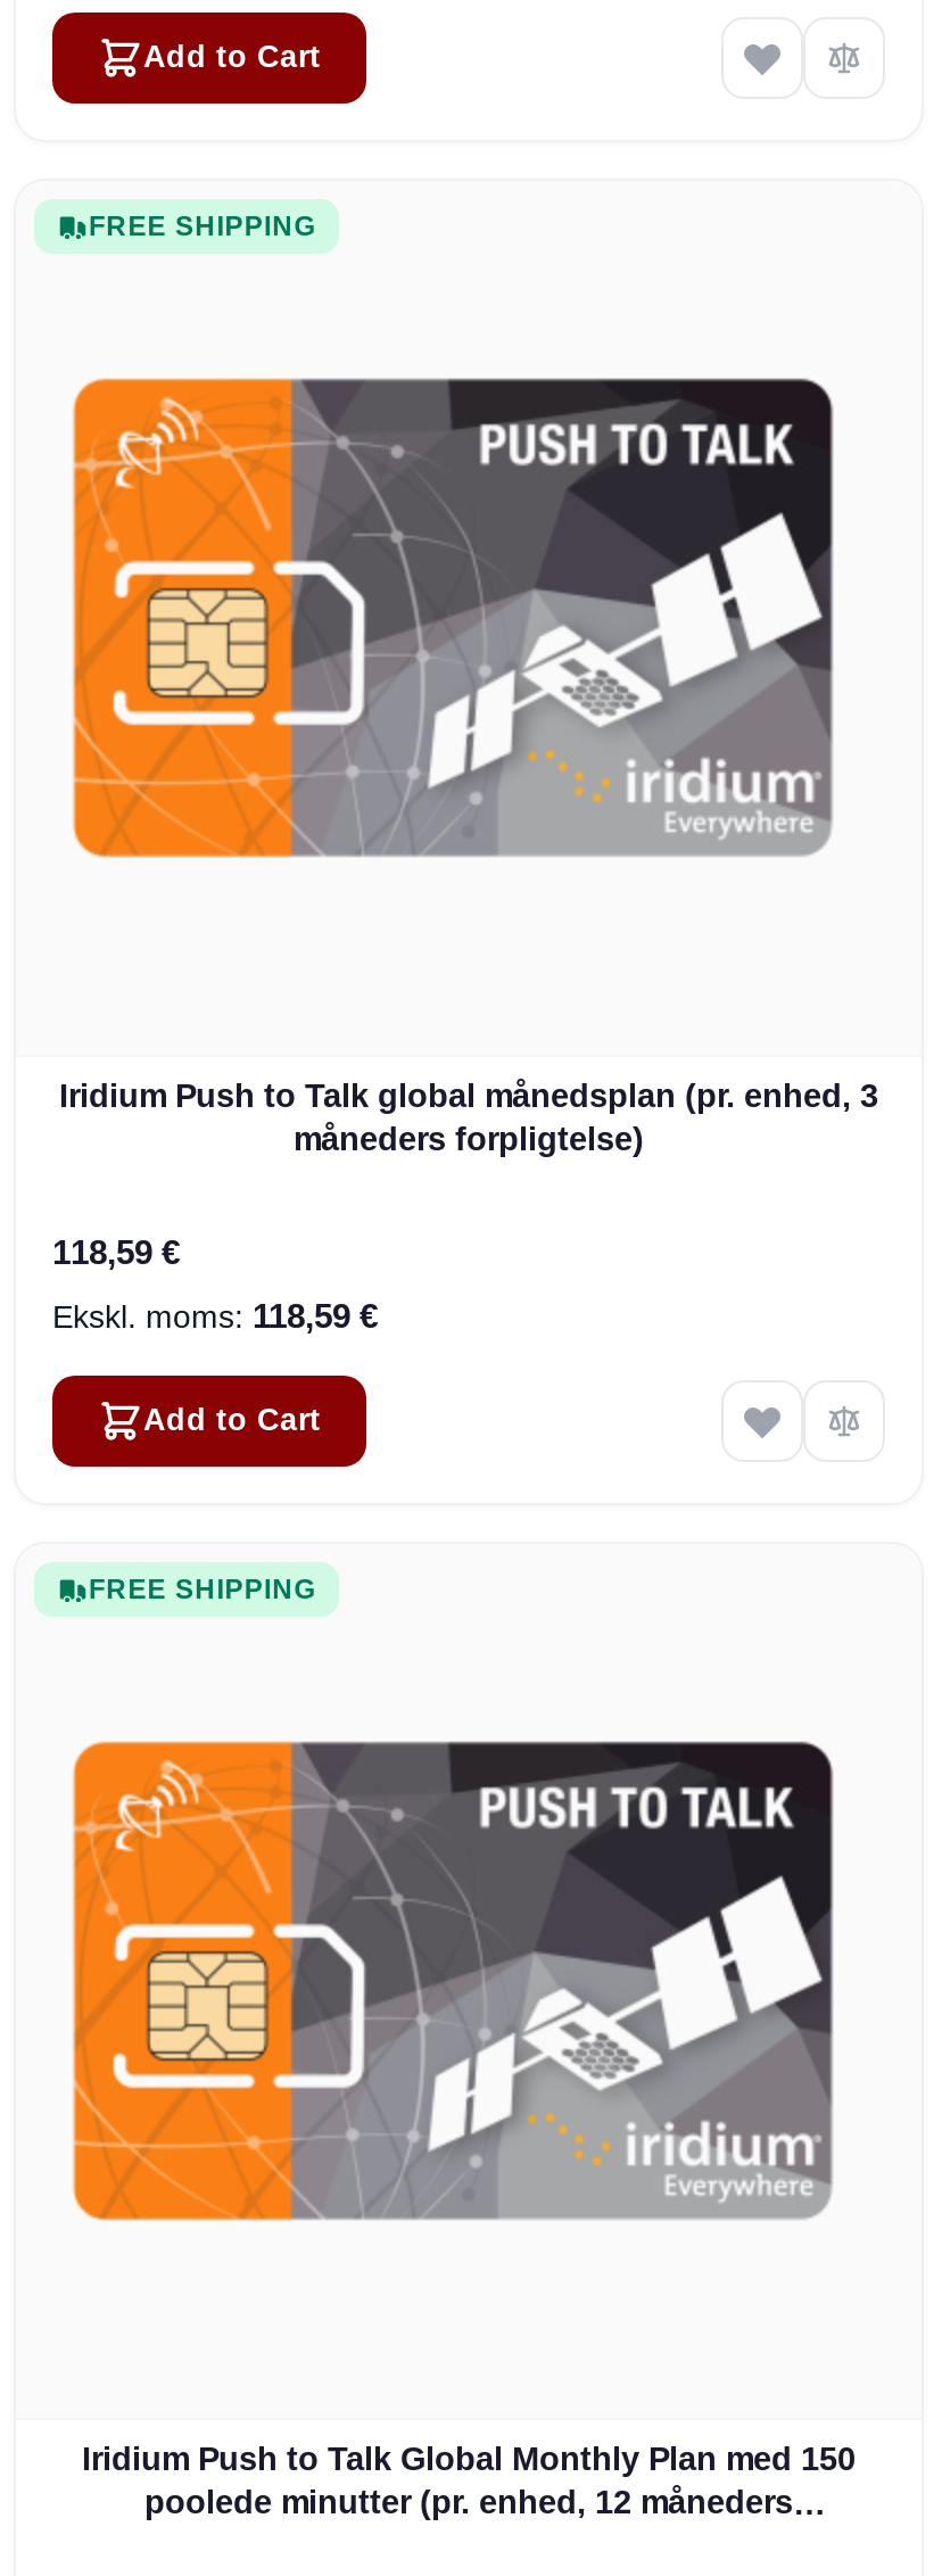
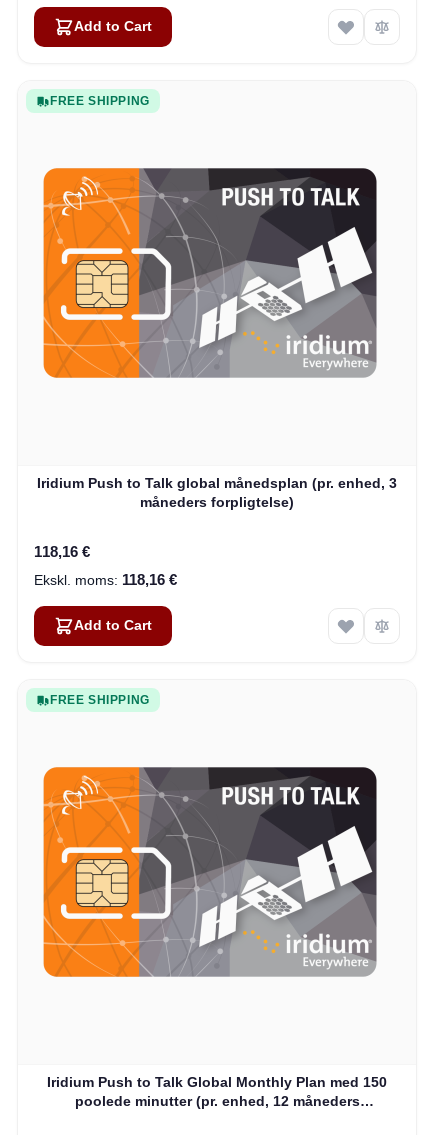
- 118,59 €
+ 118,16 €

- 118,59 €
+ 118,16 €
